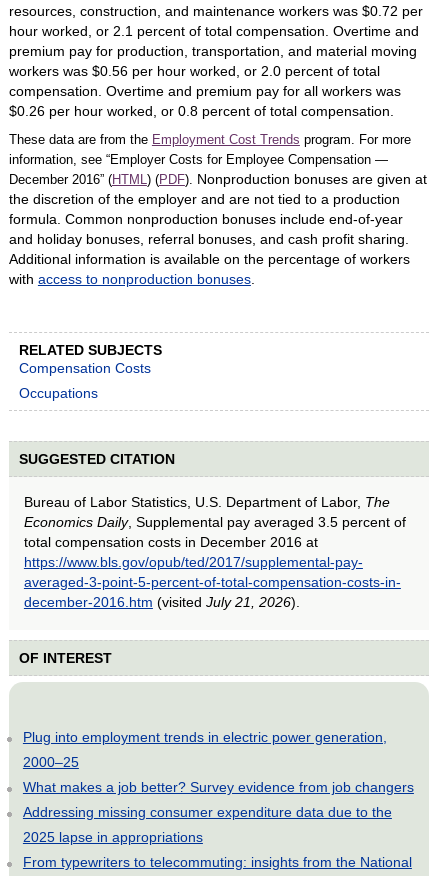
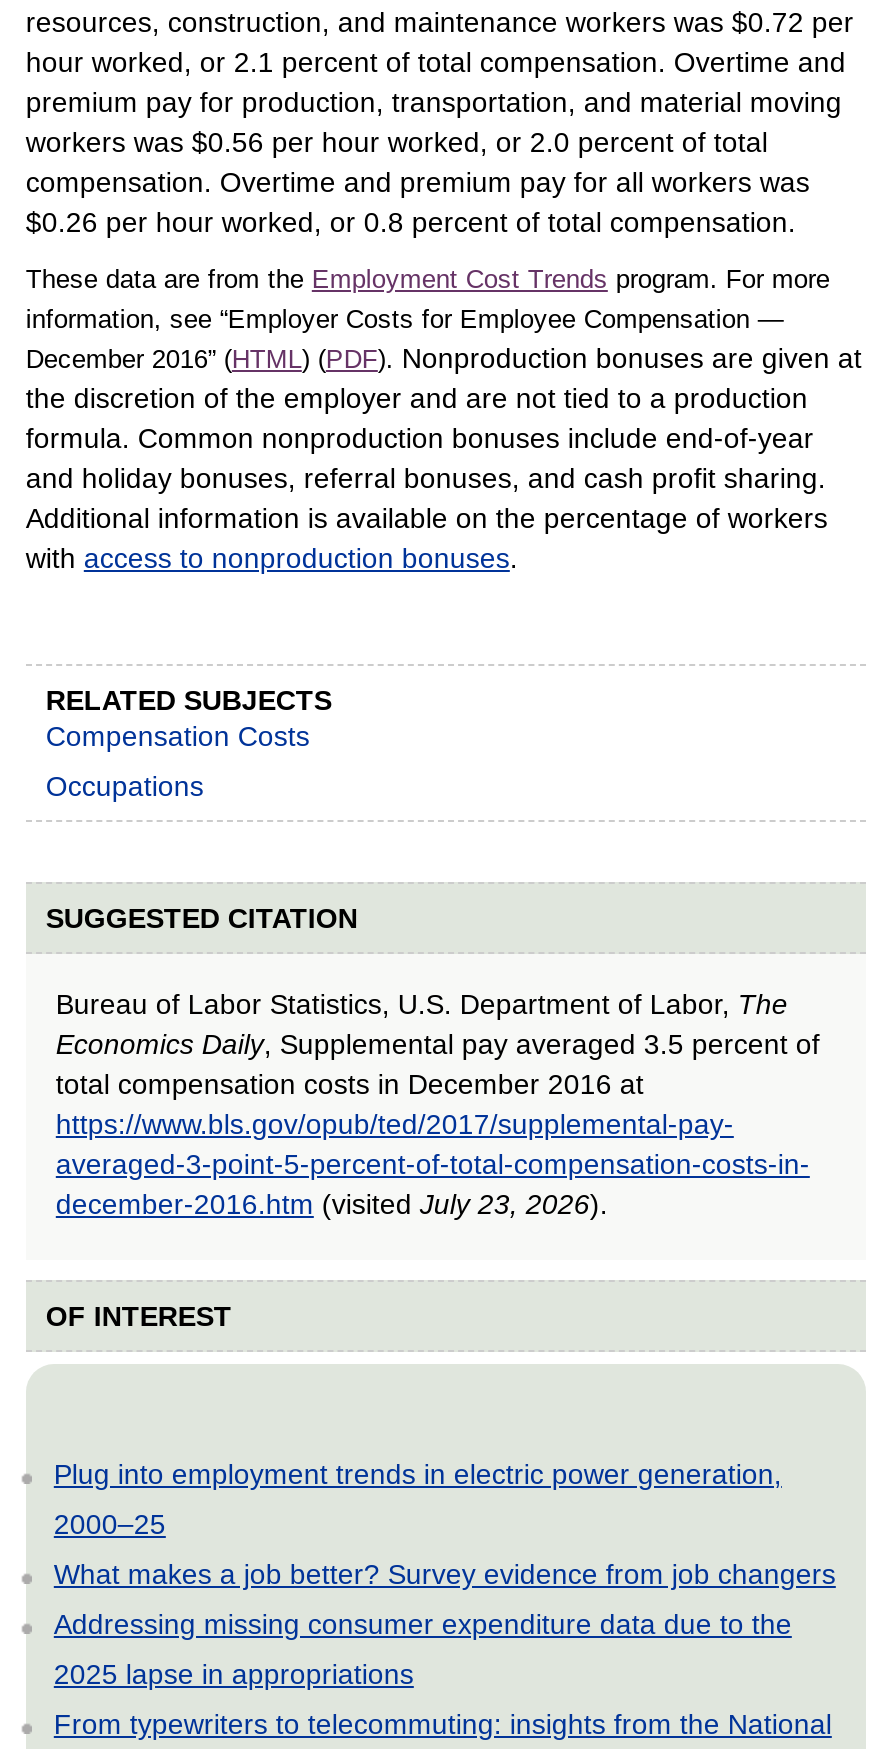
- december-2016.htm (visited July 21, 2026).
+ december-2016.htm (visited July 23, 2026).
